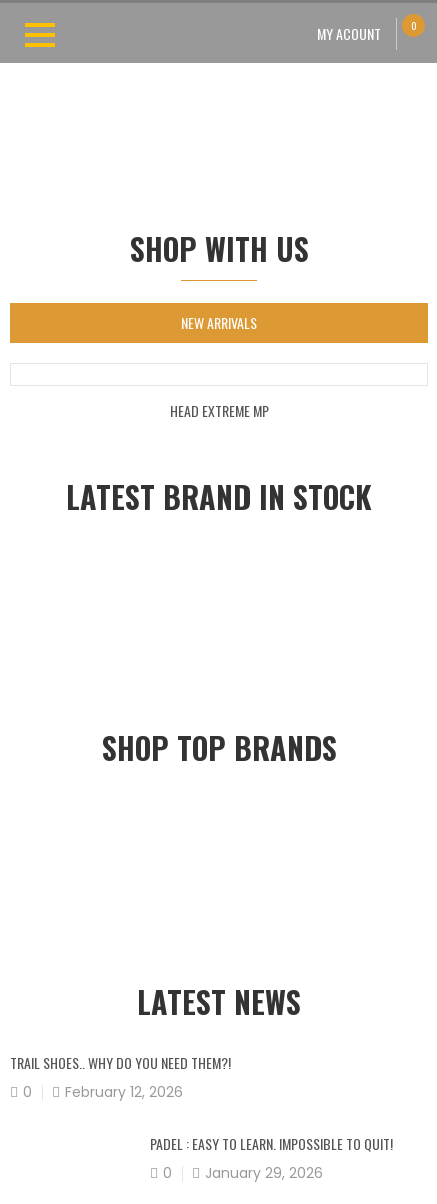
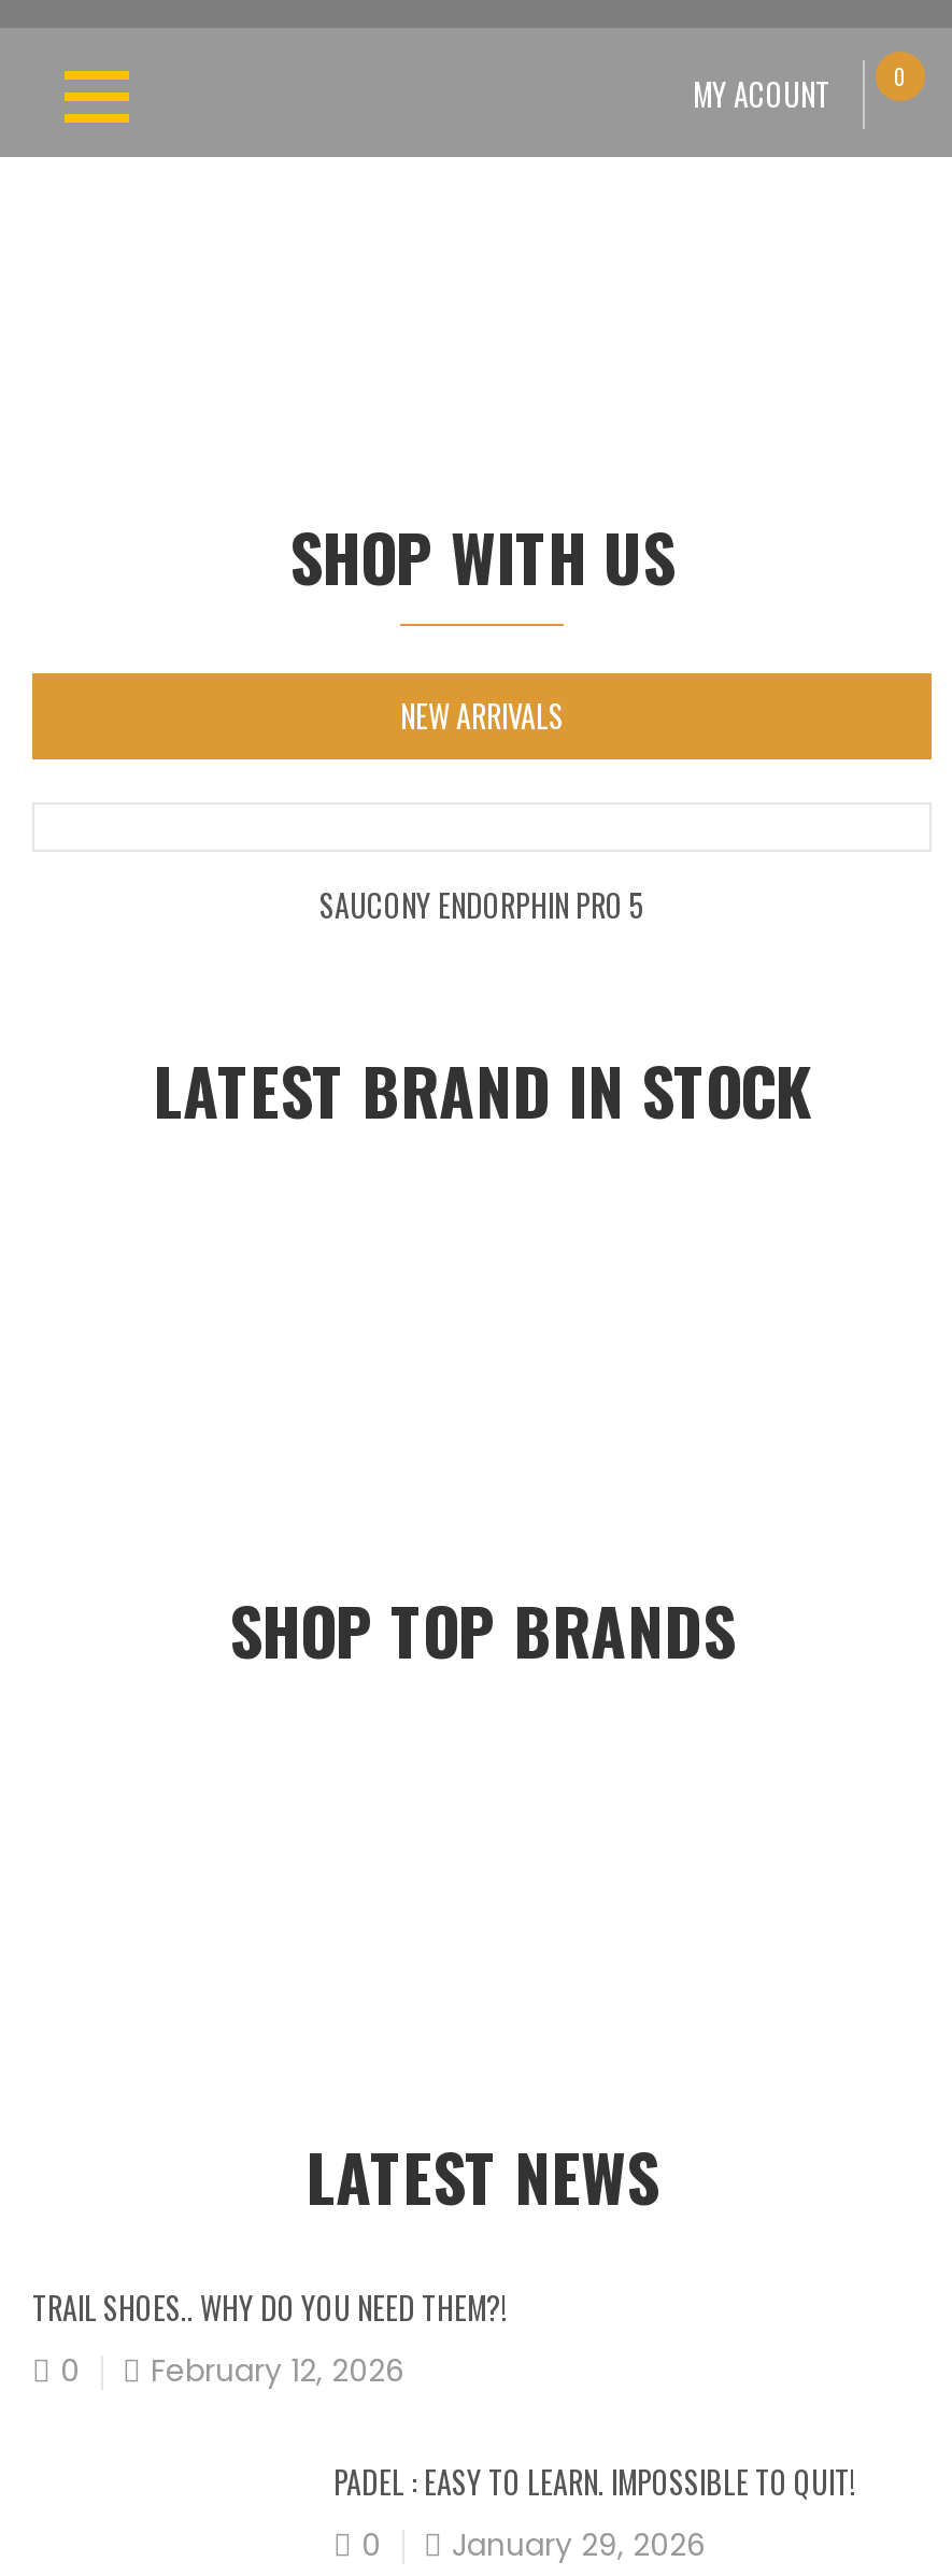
- HEAD EXTREME MP
+ SAUCONY ENDORPHIN PRO 5
